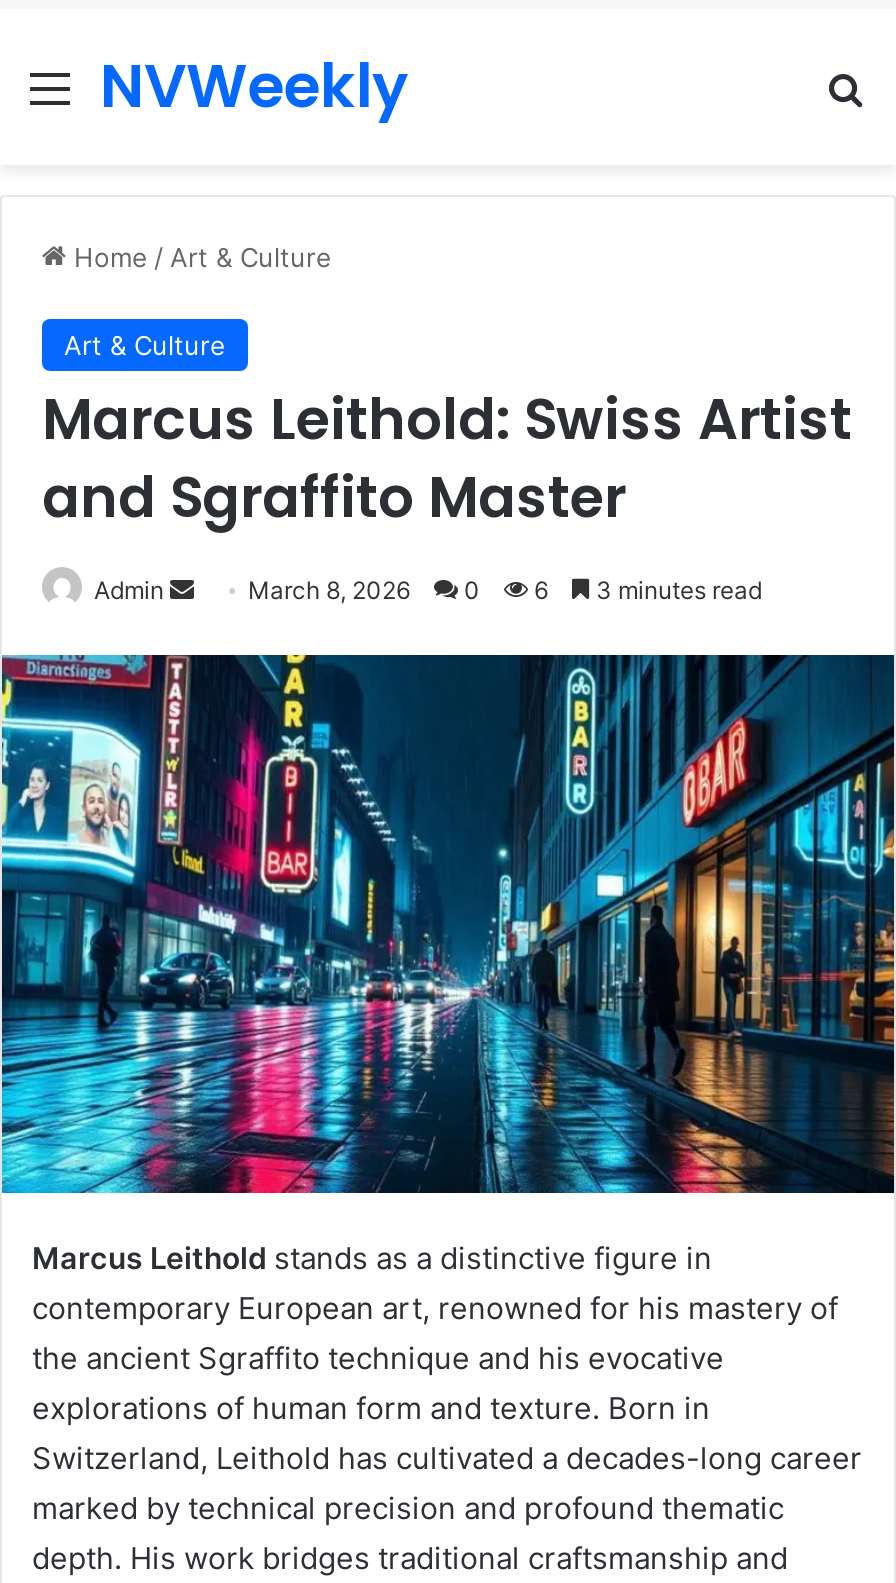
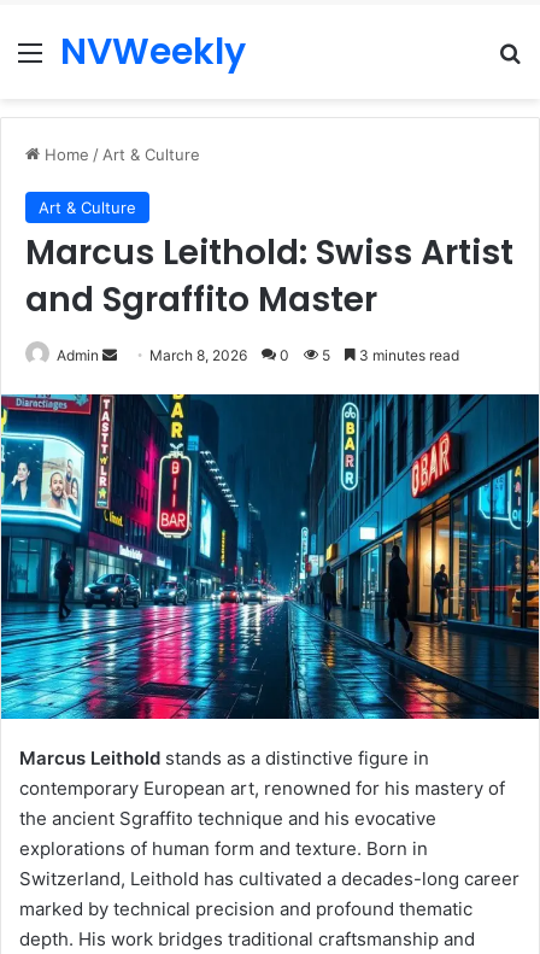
- 6
+ 5
